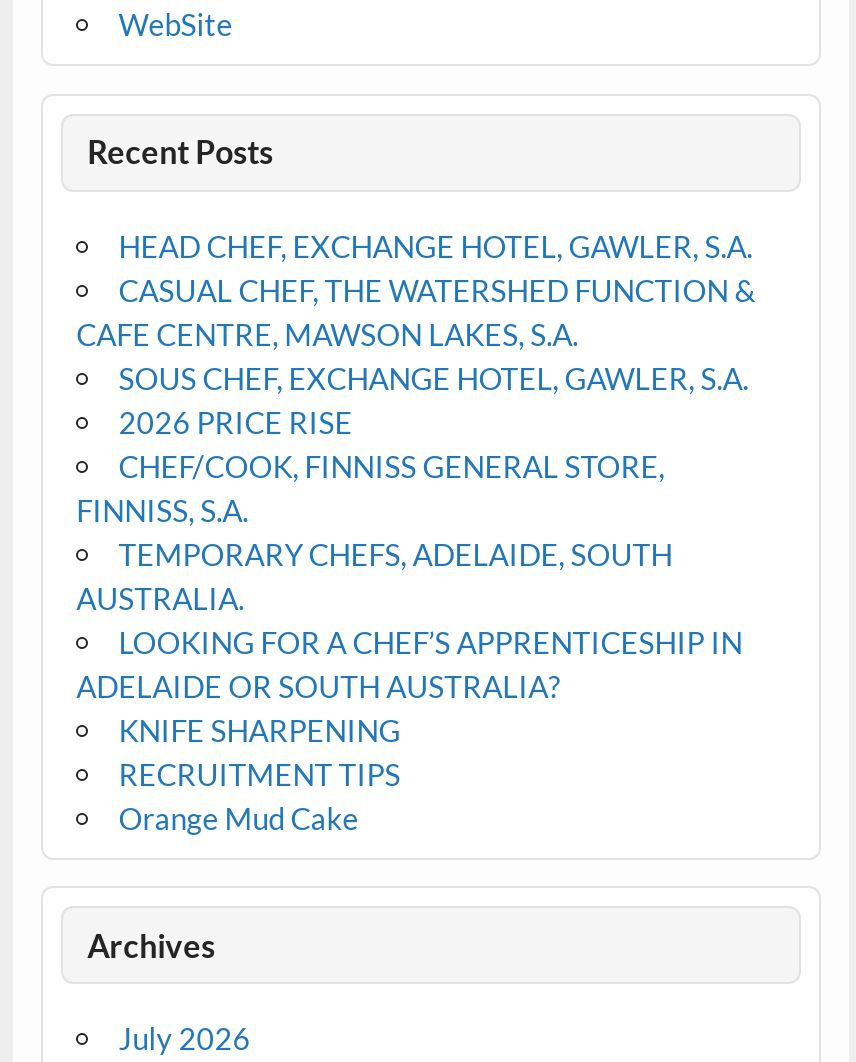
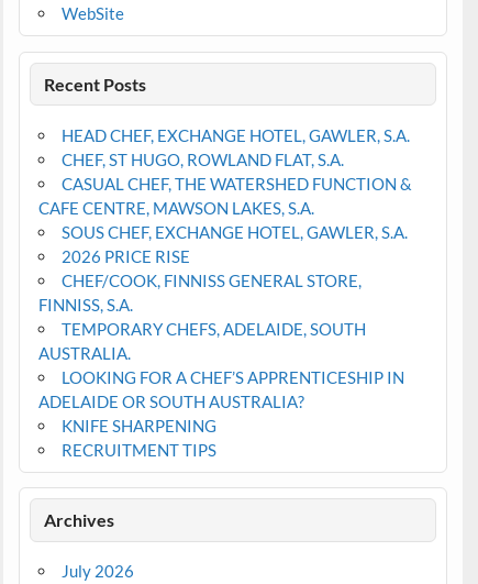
moved down: CASUAL CHEF, THE WATERSHED FUNCTION & | CAFE CENTRE, MAWSON LAKES, S.A. | SOUS CHEF, EXCHANGE HOTEL, GAWLER, S.A. | ... | KNIFE SHARPENING | RECRUITMENT TIPS

+ CHEF, ST HUGO, ROWLAND FLAT, S.A.

- Orange Mud Cake
